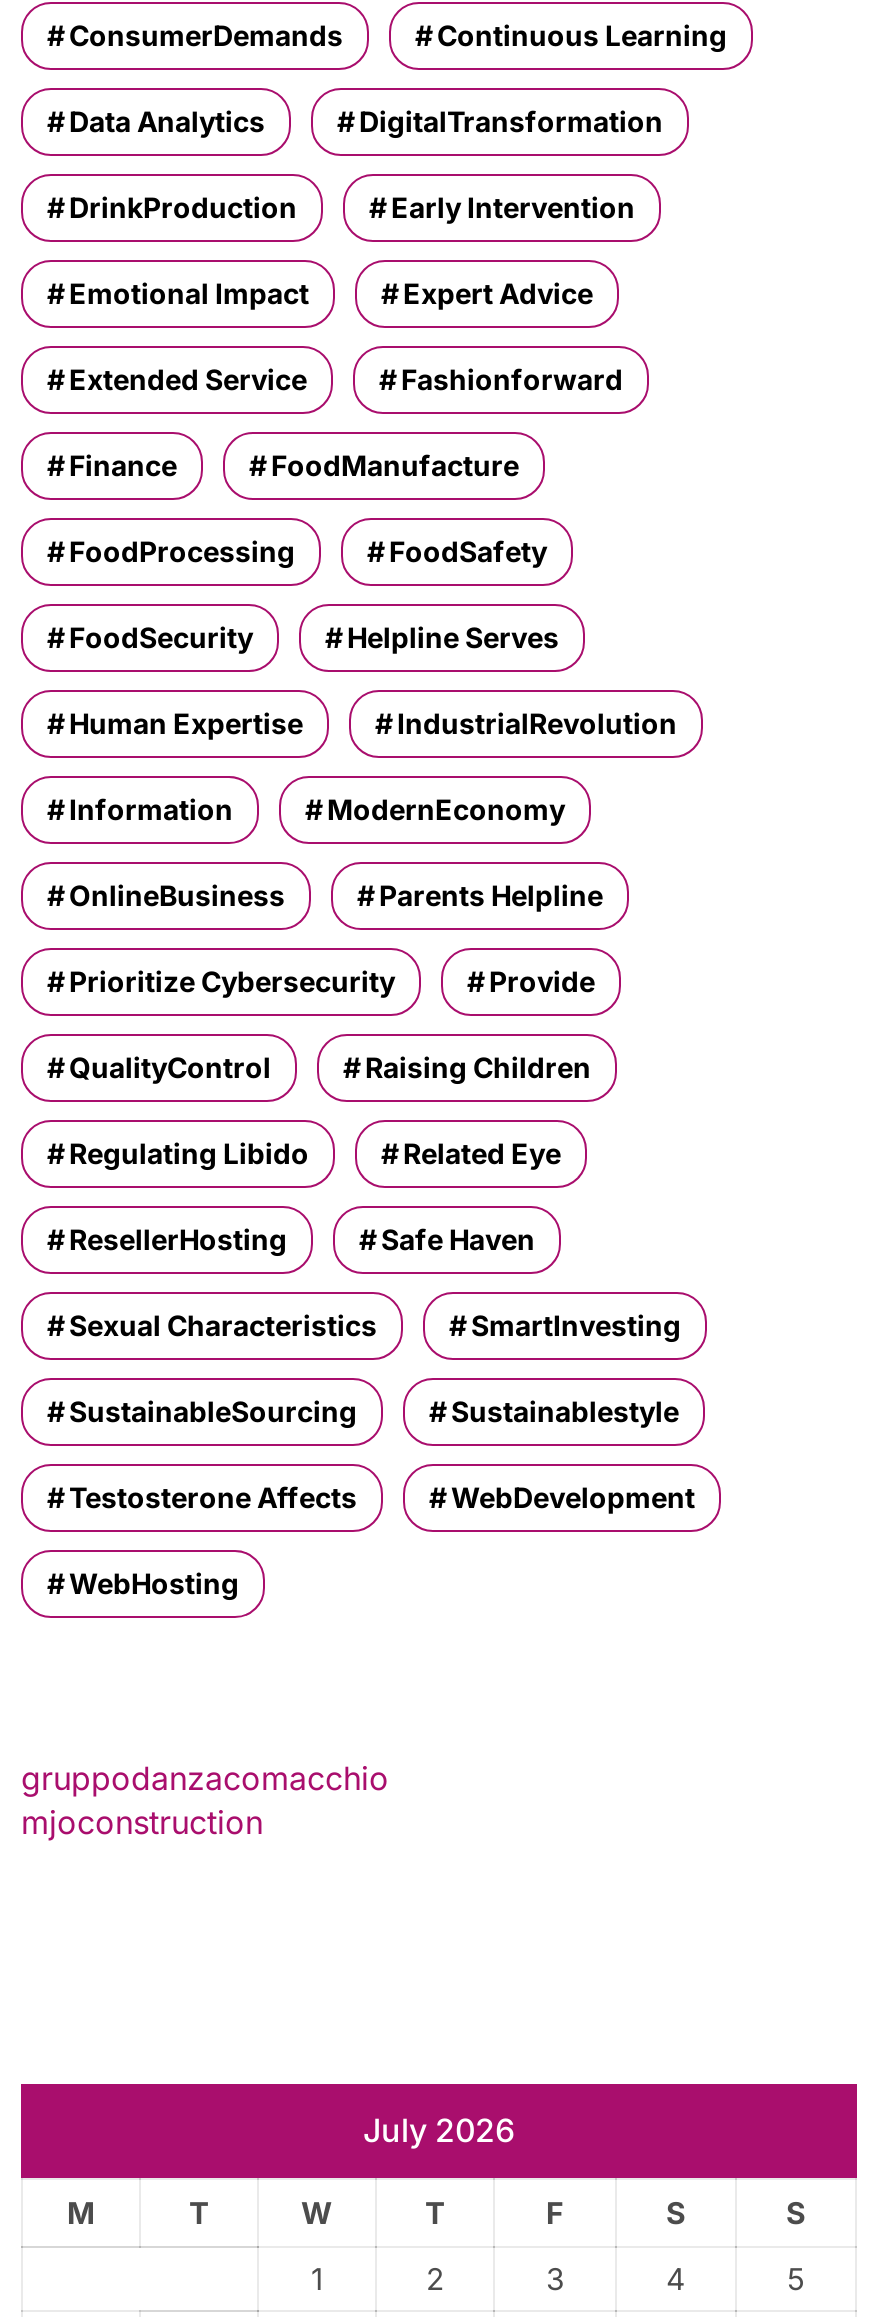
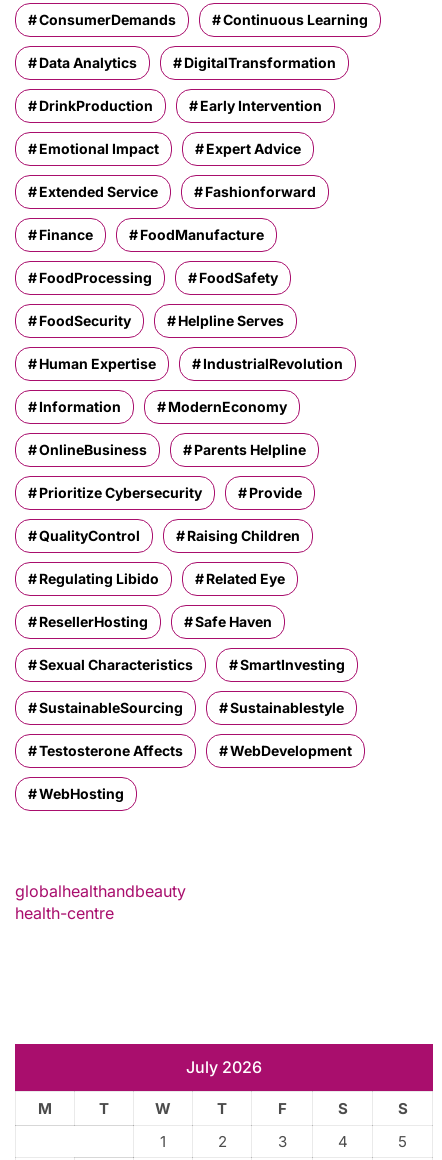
- gruppodanzacomacchio
- mjoconstruction
+ globalhealthandbeauty
+ health-centre
